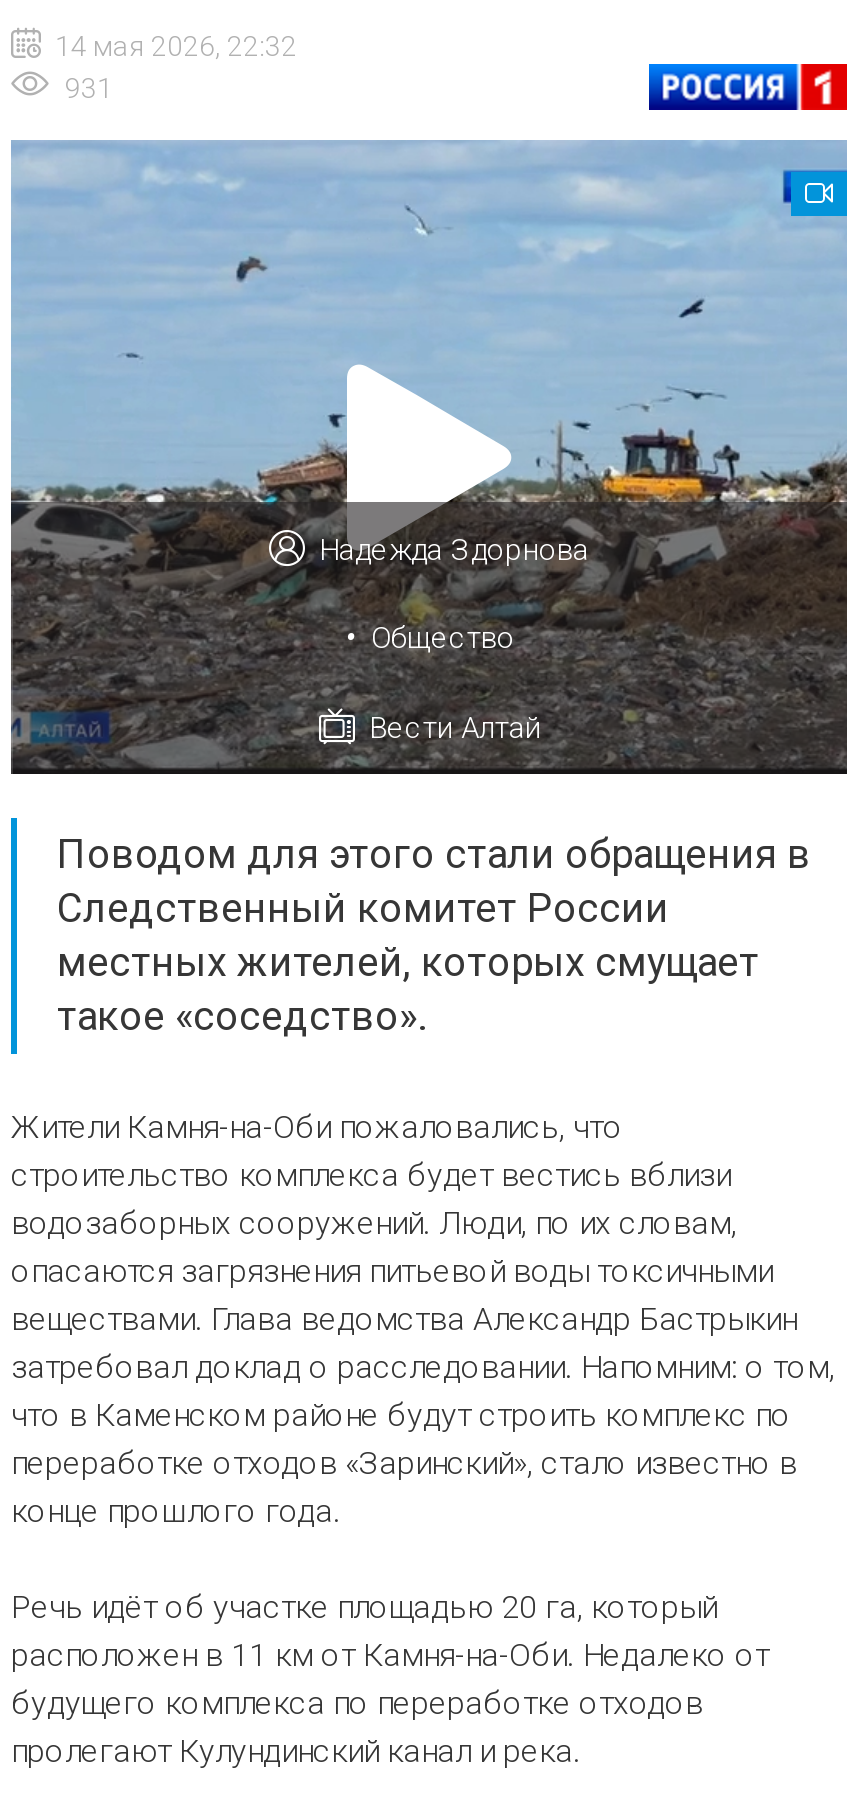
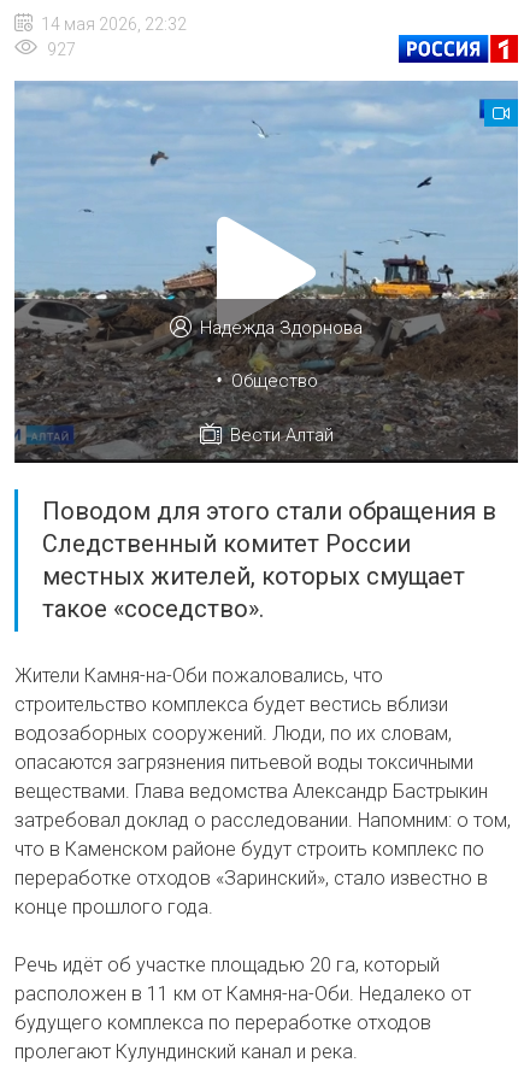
- 931
+ 927
